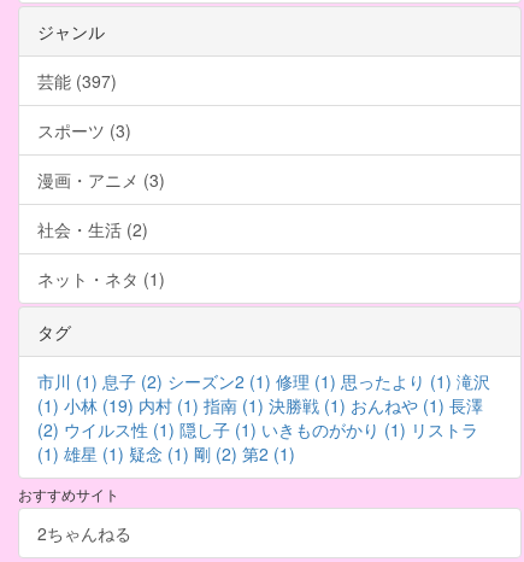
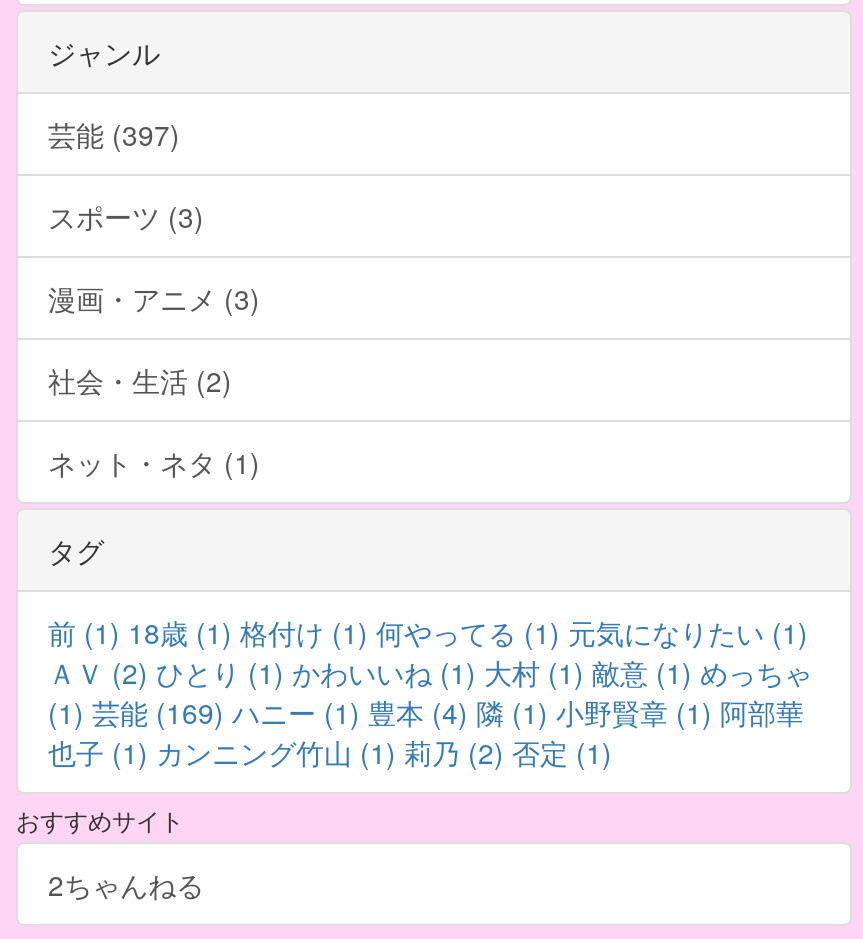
- 市川 (1) 息子 (2) シーズン2 (1) 修理 (1) 思ったより (1) 滝沢
- (1) 小林 (19) 内村 (1) 指南 (1) 決勝戦 (1) おんねや (1) 長澤
- (2) ウイルス性 (1) 隠し子 (1) いきものがかり (1) リストラ
- (1) 雄星 (1) 疑念 (1) 剛 (2) 第2 (1)
+ 前 (1) 18歳 (1) 格付け (1) 何やってる (1) 元気になりたい (1)
+ ＡＶ (2) ひとり (1) かわいいね (1) 大村 (1) 敵意 (1) めっちゃ
+ (1) 芸能 (169) ハニー (1) 豊本 (4) 隣 (1) 小野賢章 (1) 阿部華
+ 也子 (1) カンニング竹山 (1) 莉乃 (2) 否定 (1)
